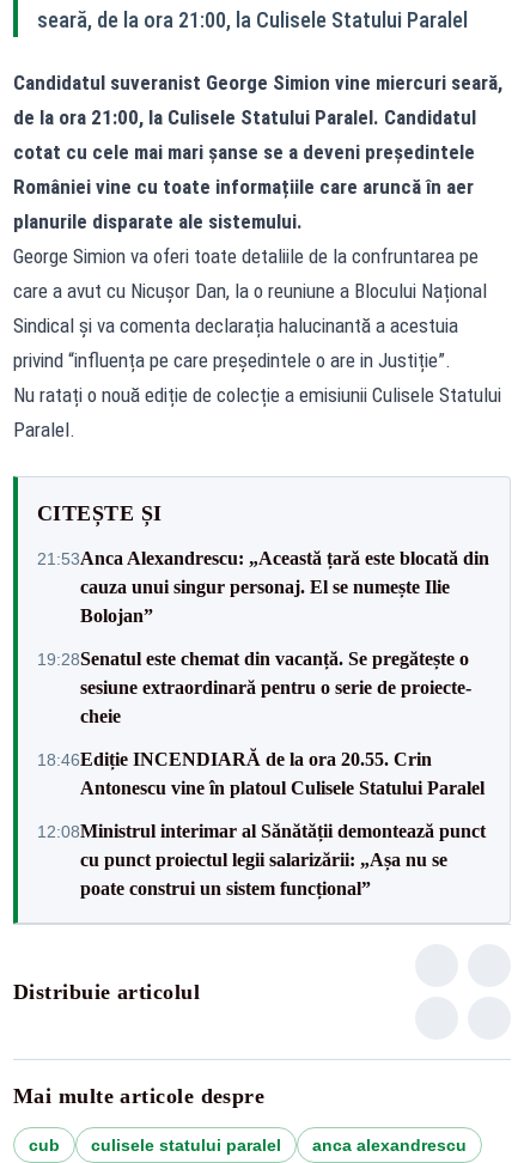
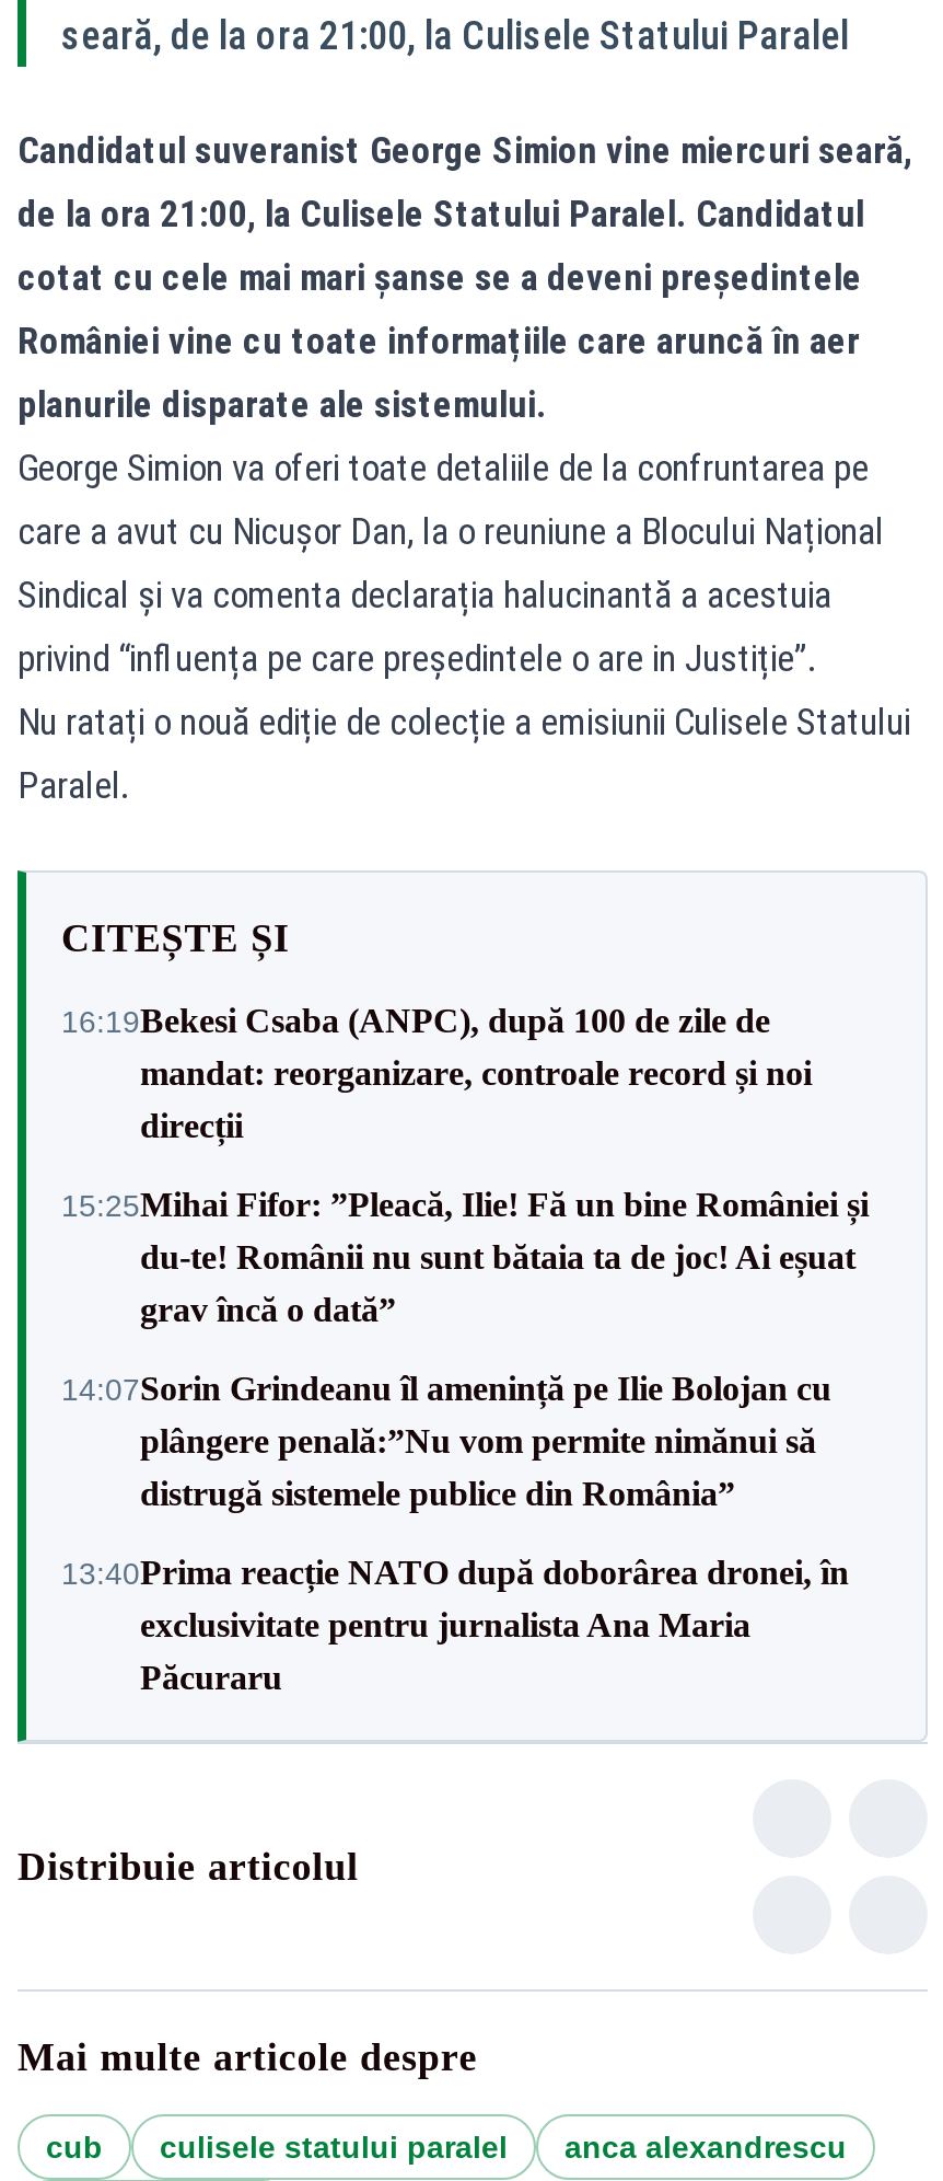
- 21:53Anca Alexandrescu: „Această țară este blocată din
- cauza unui singur personaj. El se numește Ilie
- Bolojan”
+ 16:19Bekesi Csaba (ANPC), după 100 de zile de
+ mandat: reorganizare, controale record și noi
+ direcții

- 19:28Senatul este chemat din vacanță. Se pregătește o
- sesiune extraordinară pentru o serie de proiecte-
- cheie
+ 15:25Mihai Fifor: ”Pleacă, Ilie! Fă un bine României și
+ du-te! Românii nu sunt bătaia ta de joc! Ai eșuat
+ grav încă o dată”

- 18:46Ediție INCENDIARĂ de la ora 20.55. Crin
- Antonescu vine în platoul Culisele Statului Paralel
+ 14:07Sorin Grindeanu îl amenință pe Ilie Bolojan cu
+ plângere penală:”Nu vom permite nimănui să
+ distrugă sistemele publice din România”

- 12:08Ministrul interimar al Sănătății demontează punct
- cu punct proiectul legii salarizării: „Așa nu se
- poate construi un sistem funcțional”
+ 13:40Prima reacție NATO după doborârea dronei, în
+ exclusivitate pentru jurnalista Ana Maria
+ Păcuraru
